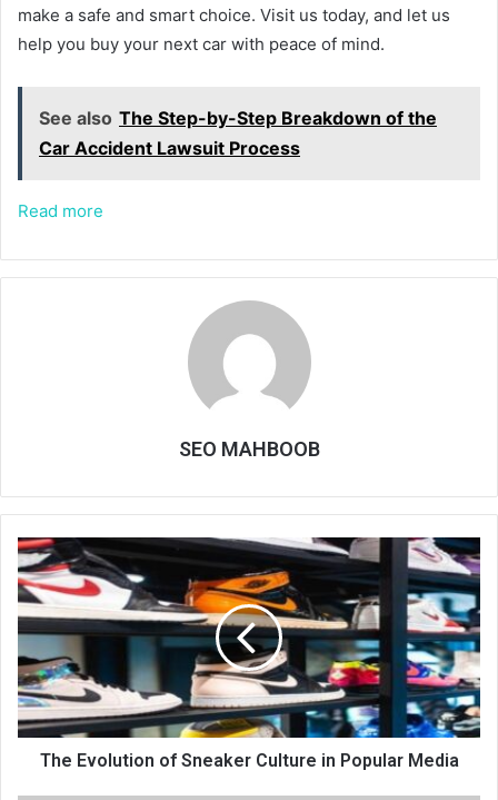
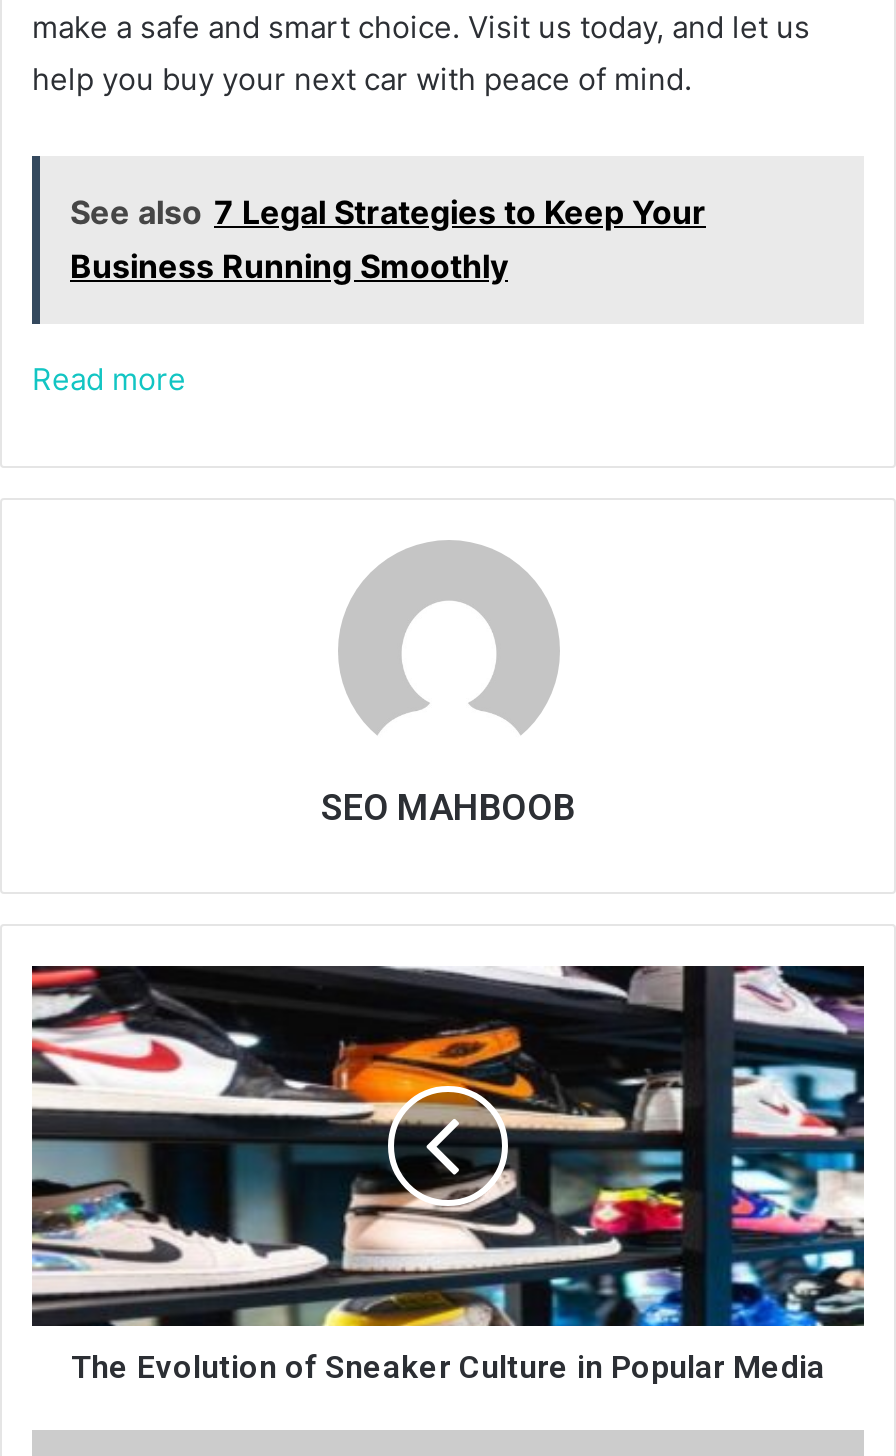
- See also The Step-by-Step Breakdown of the
- Car Accident Lawsuit Process
+ See also 7 Legal Strategies to Keep Your
+ Business Running Smoothly
